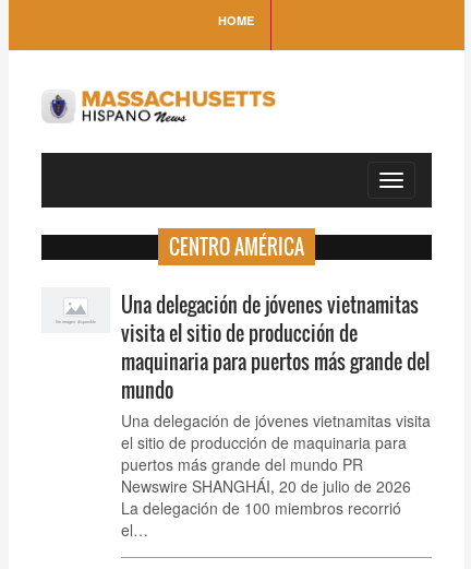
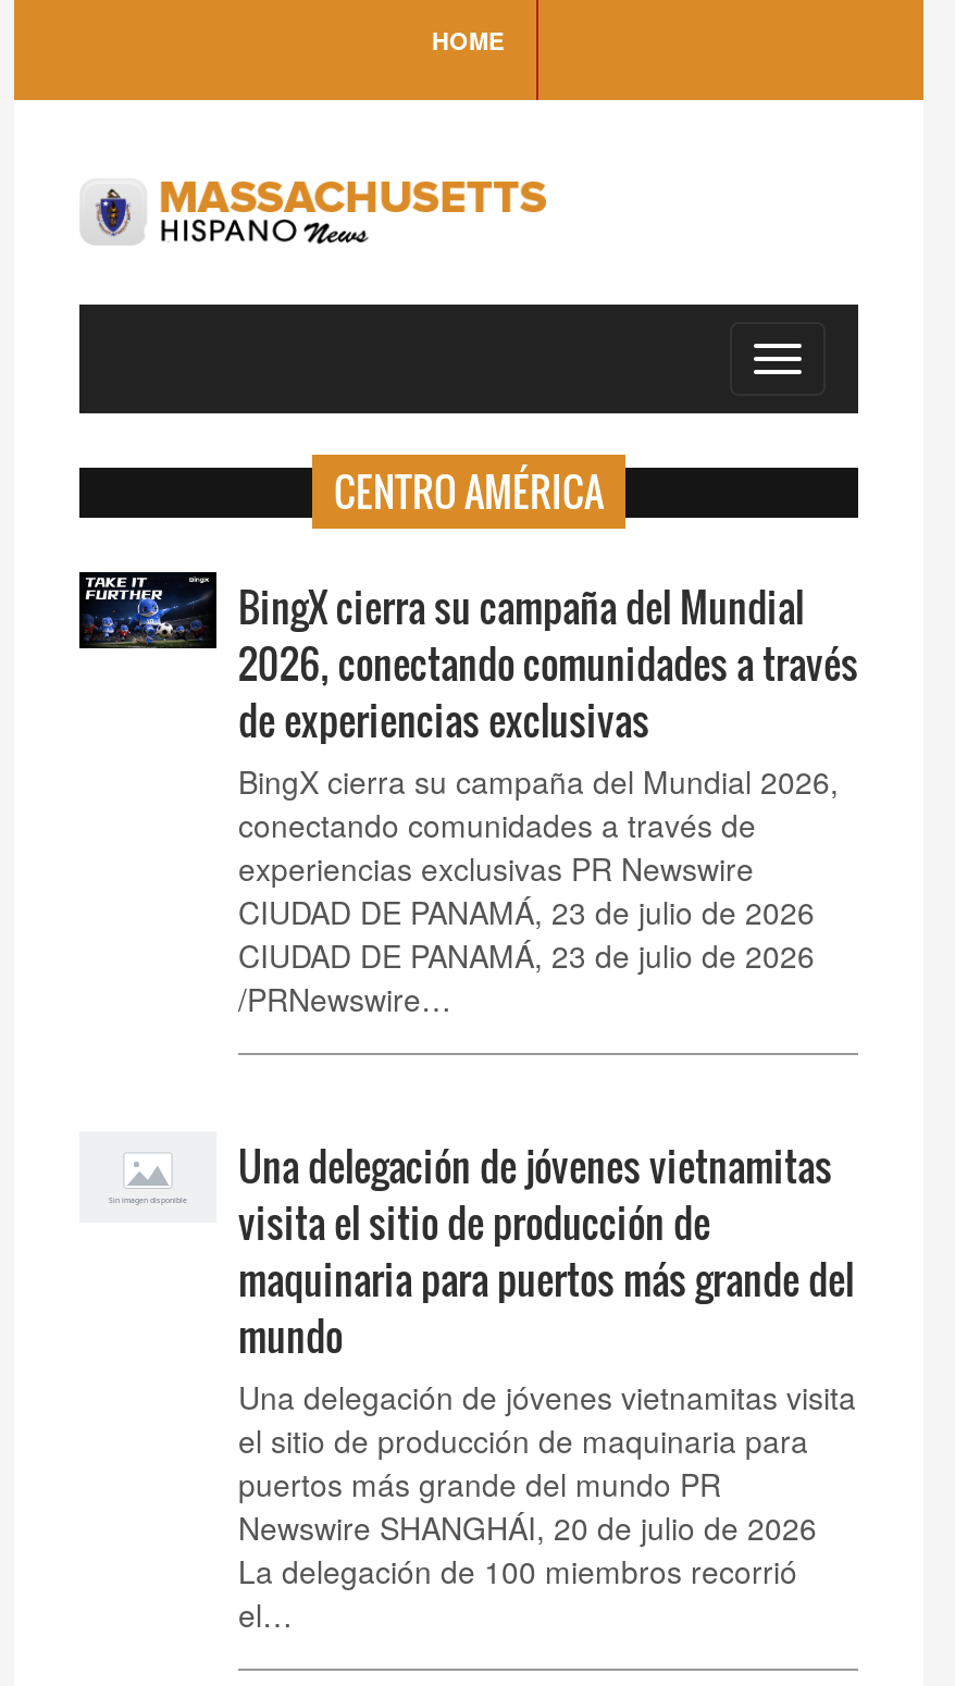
+ [image]
+ BingX cierra su campaña del Mundial
+ 2026, conectando comunidades a través
+ de experiencias exclusivas
+ BingX cierra su campaña del Mundial 2026,
+ conectando comunidades a través de
+ experiencias exclusivas PR Newswire
+ CIUDAD DE PANAMÁ, 23 de julio de 2026
+ CIUDAD DE PANAMÁ, 23 de julio de 2026
+ /PRNewswire…
